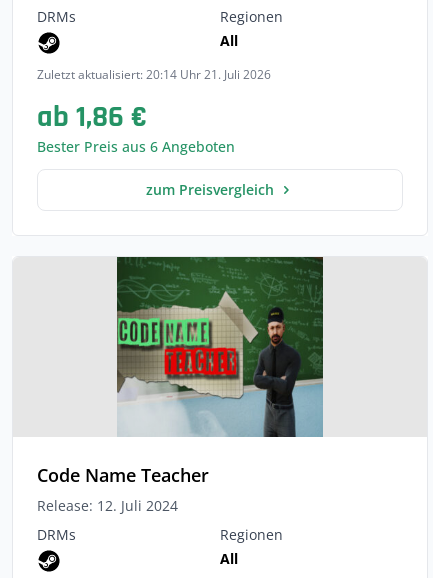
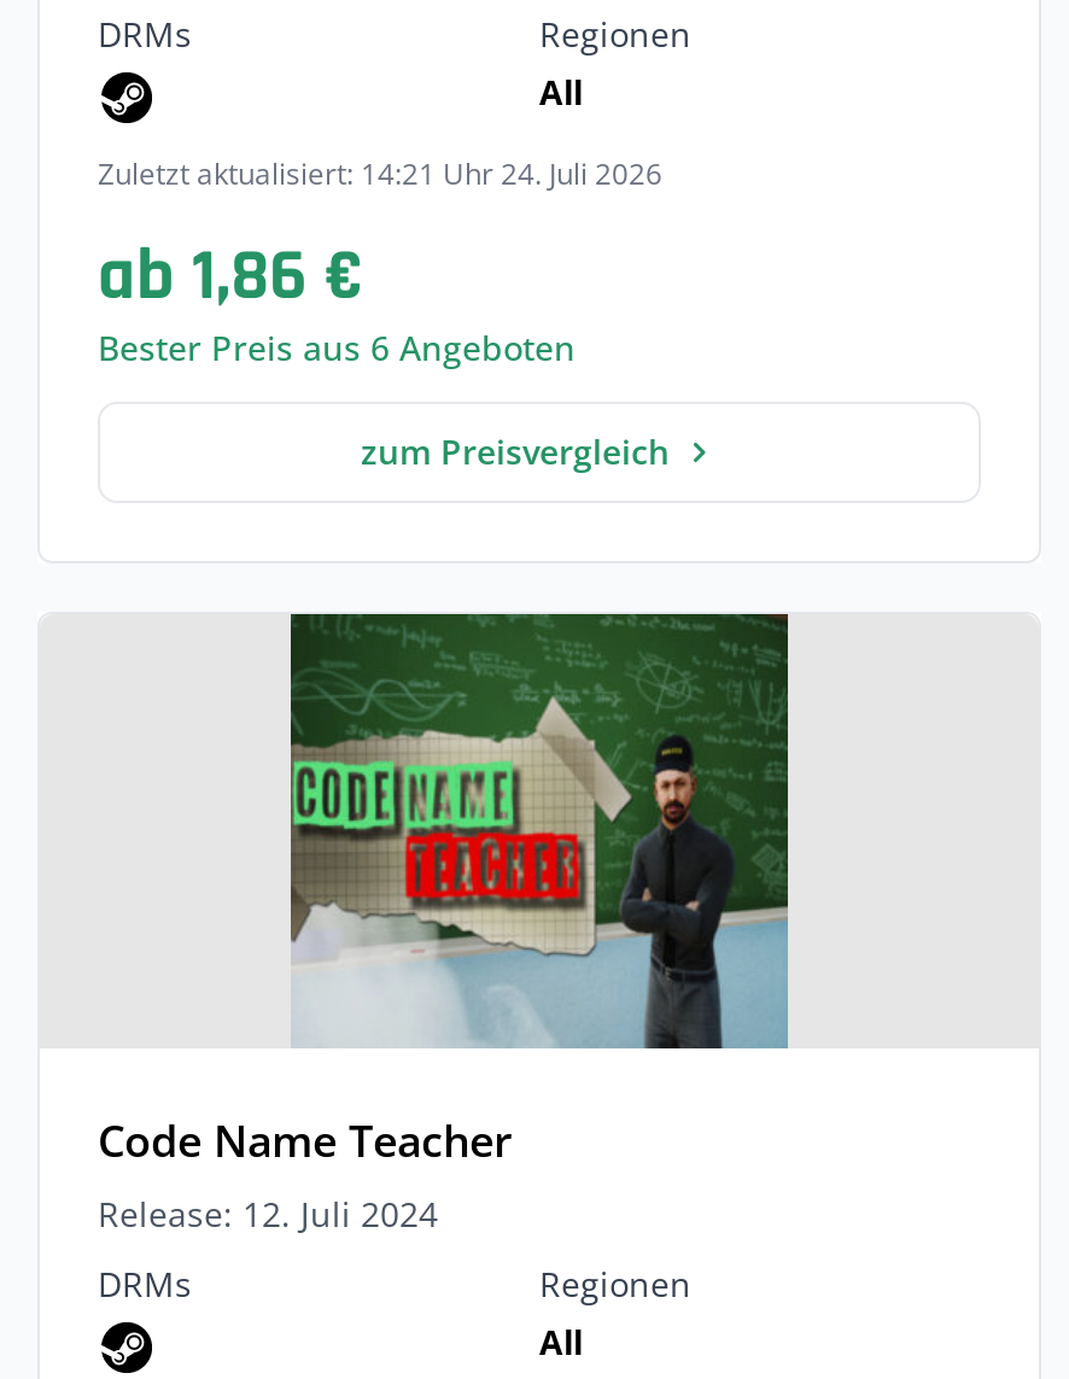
- Zuletzt aktualisiert: 20:14 Uhr 21. Juli 2026
+ Zuletzt aktualisiert: 14:21 Uhr 24. Juli 2026
